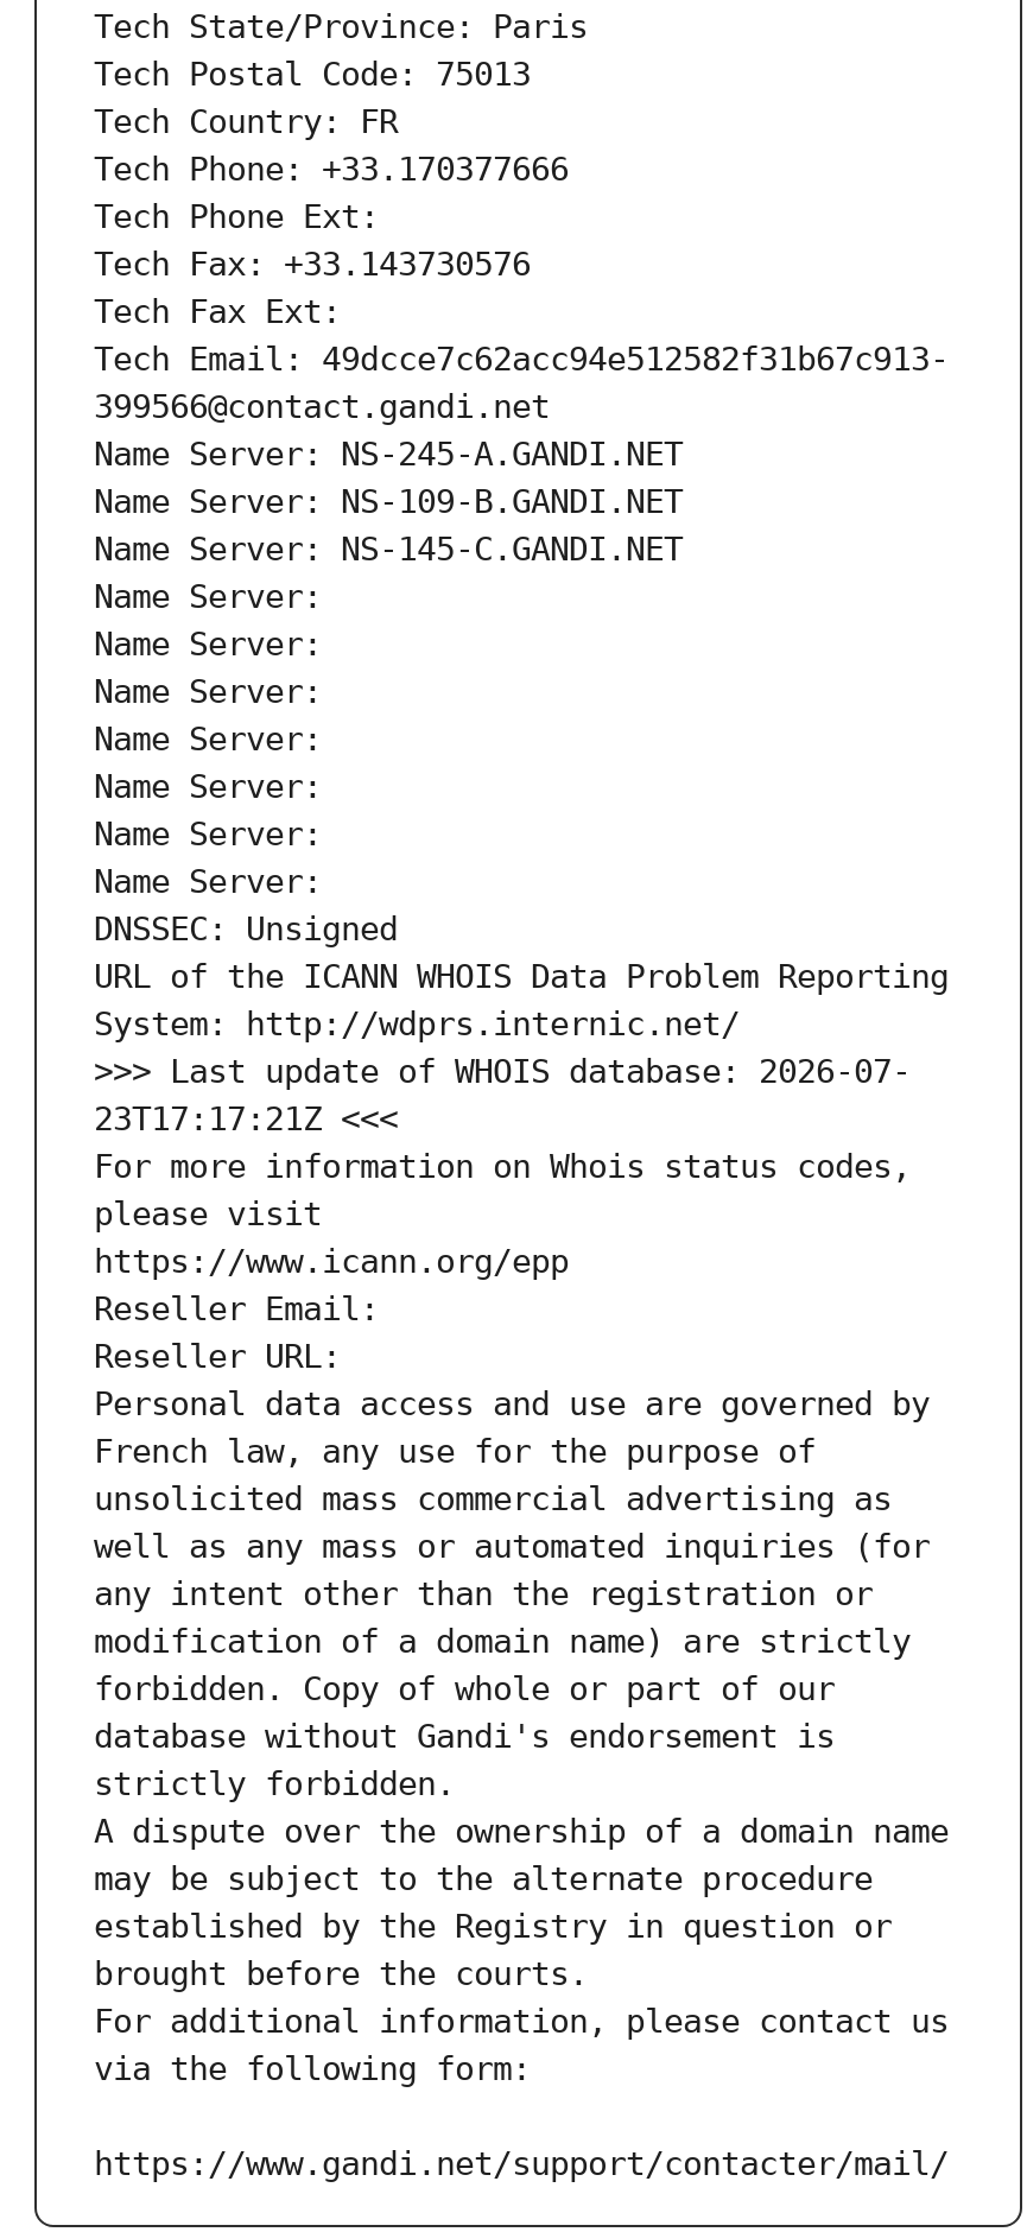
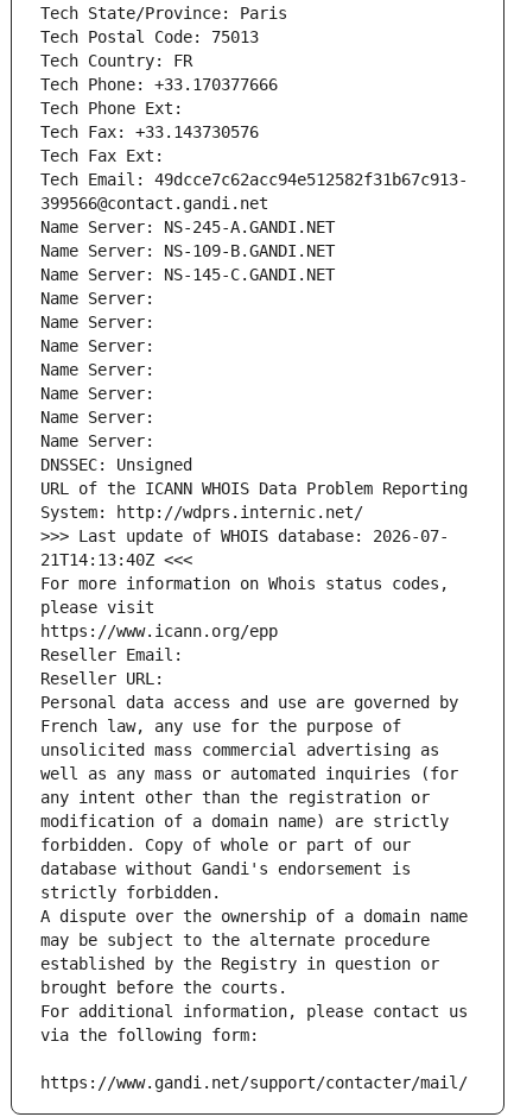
- 23T17:17:21Z <<<
+ 21T14:13:40Z <<<
